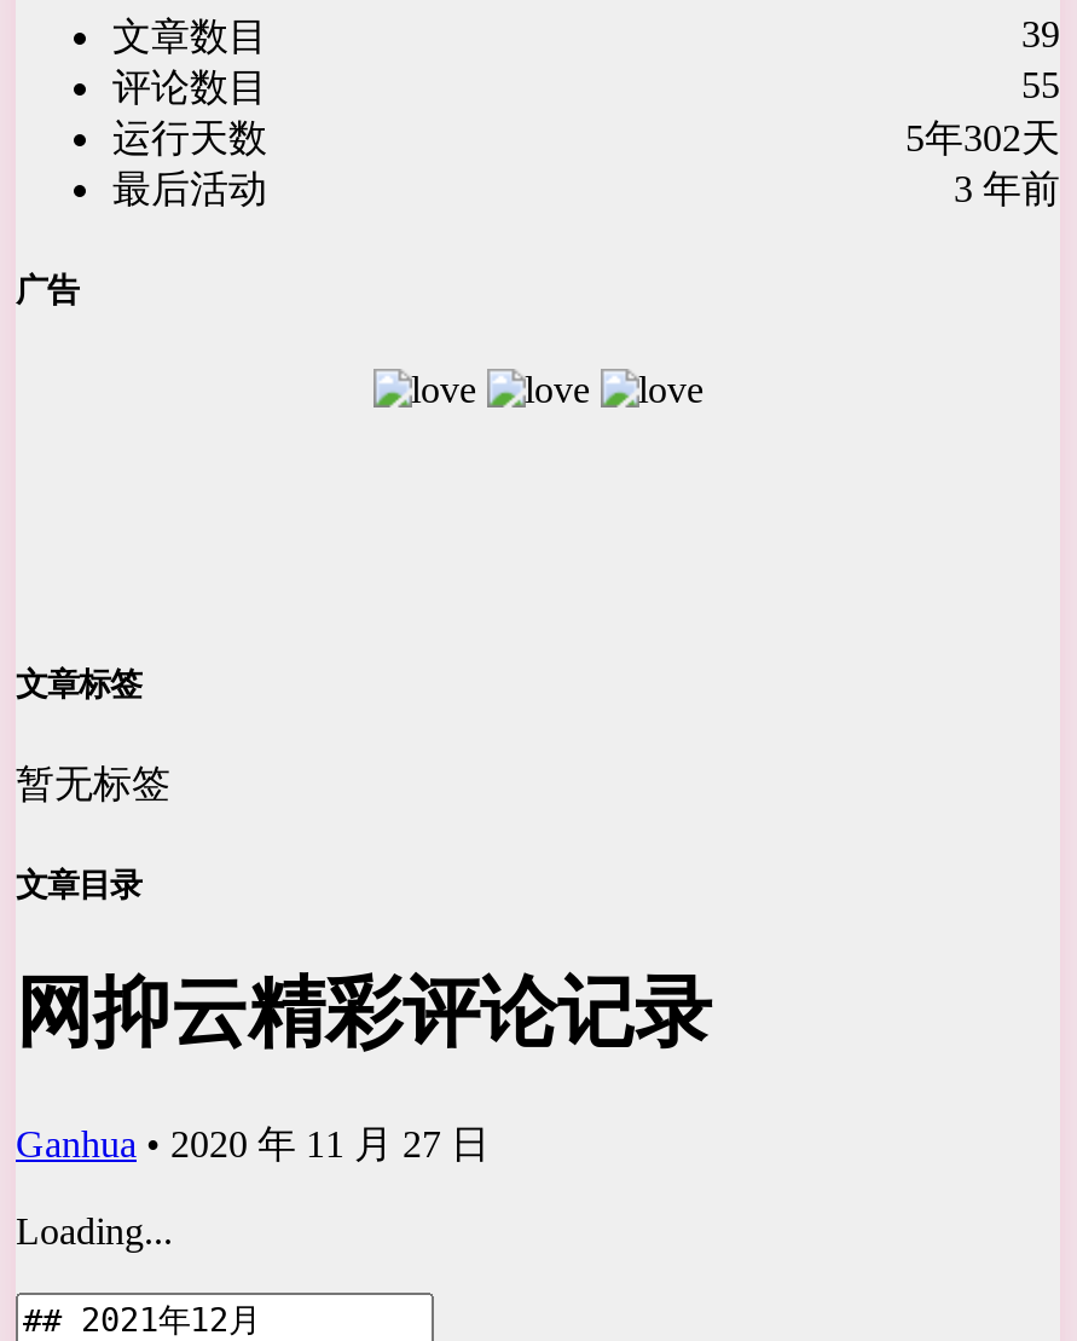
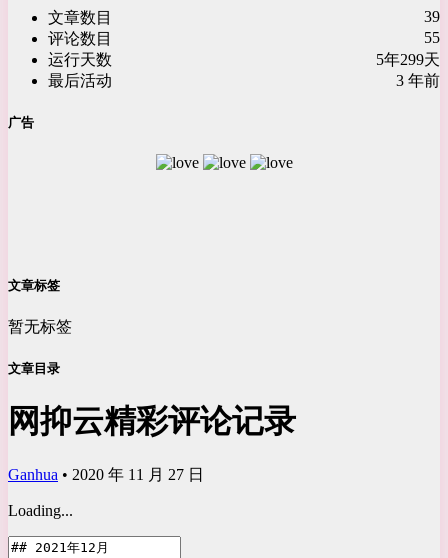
- 5年302天
+ 5年299天
